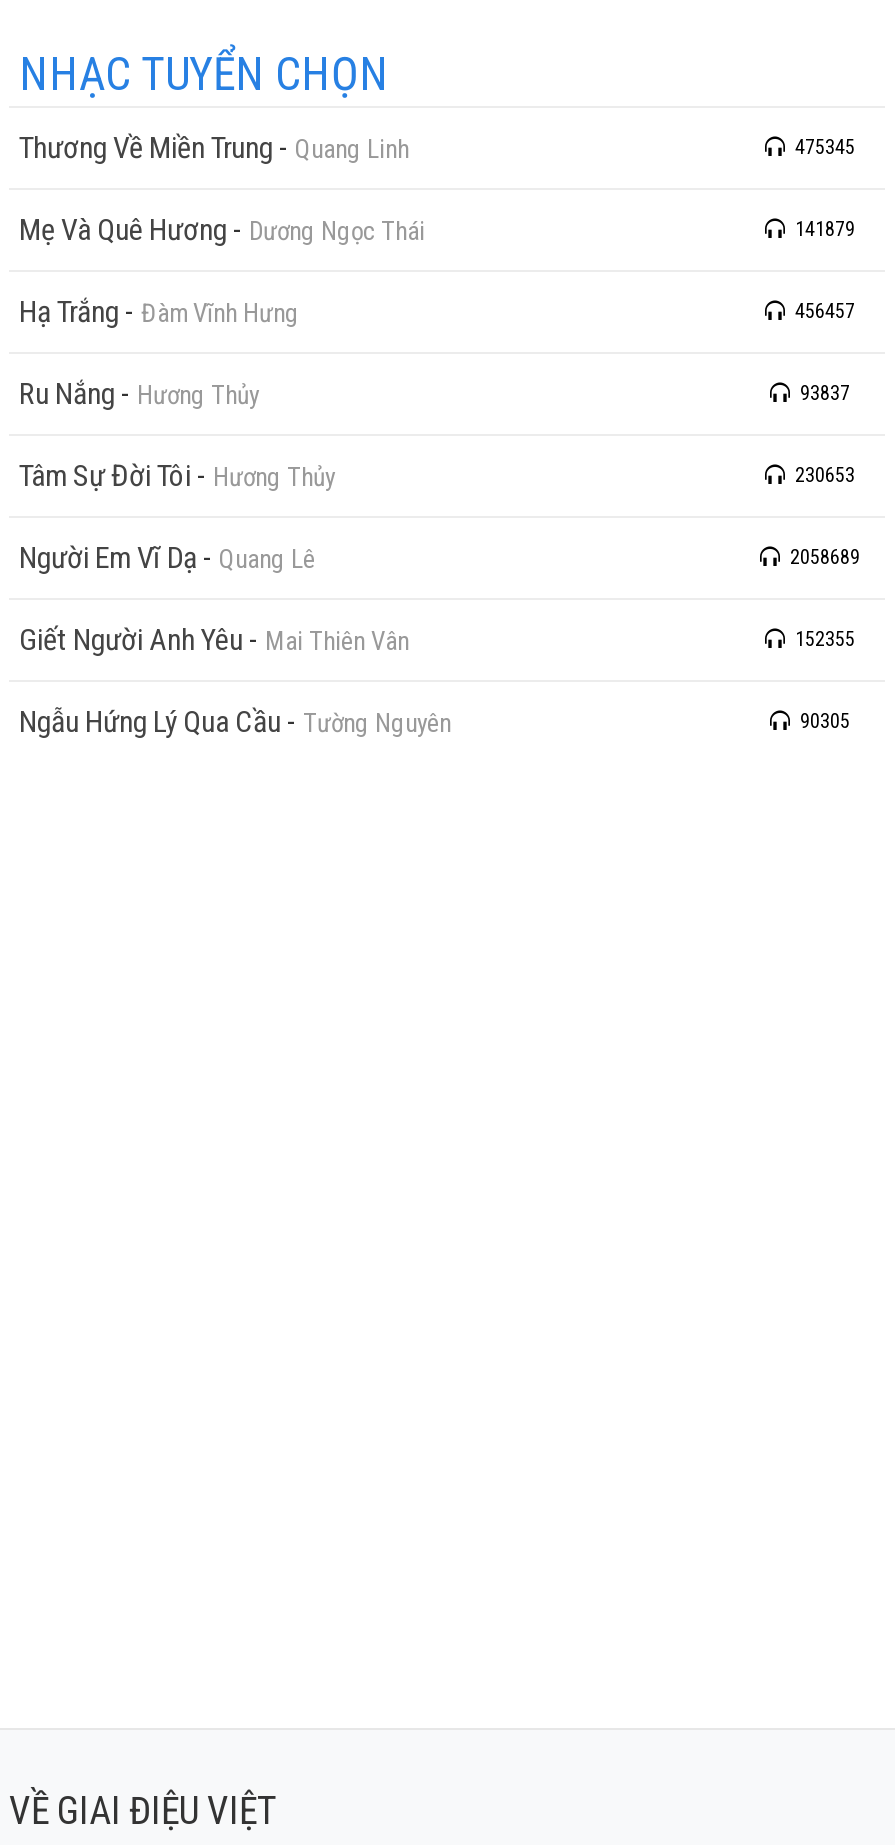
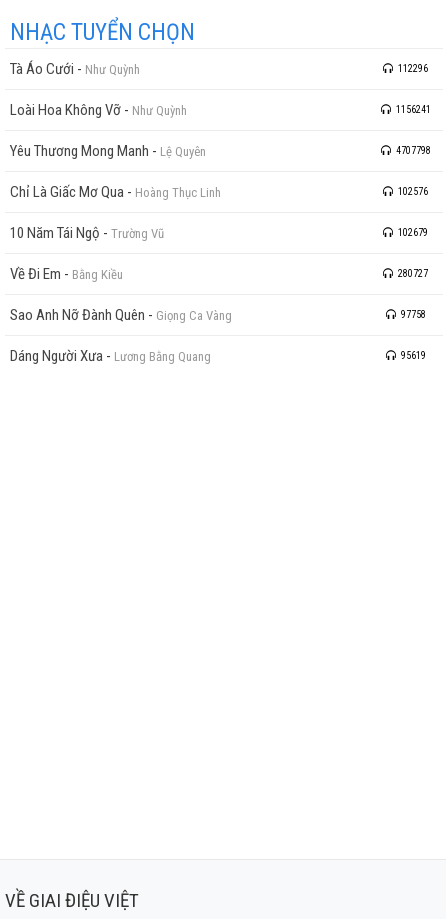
- Thương Về Miền Trung - Quang Linh
- 475345
+ Tà Áo Cưới - Như Quỳnh
+ 112296

- Mẹ Và Quê Hương - Dương Ngọc Thái
- 141879
+ Loài Hoa Không Vỡ - Như Quỳnh
+ 1156241

- Hạ Trắng - Đàm Vĩnh Hưng
- 456457
+ Yêu Thương Mong Manh - Lệ Quyên
+ 4707798

- Ru Nắng - Hương Thủy
- 93837
+ Chỉ Là Giấc Mơ Qua - Hoàng Thục Linh
+ 102576

- Tâm Sự Đời Tôi - Hương Thủy
- 230653
+ 10 Năm Tái Ngộ - Trường Vũ
+ 102679

- Người Em Vĩ Dạ - Quang Lê
- 2058689
+ Về Đi Em - Bằng Kiều
+ 280727

- Giết Người Anh Yêu - Mai Thiên Vân
- 152355
+ Sao Anh Nỡ Đành Quên - Giọng Ca Vàng
+ 97758

- Ngẫu Hứng Lý Qua Cầu - Tường Nguyên
- 90305
+ Dáng Người Xưa - Lương Bằng Quang
+ 95619
